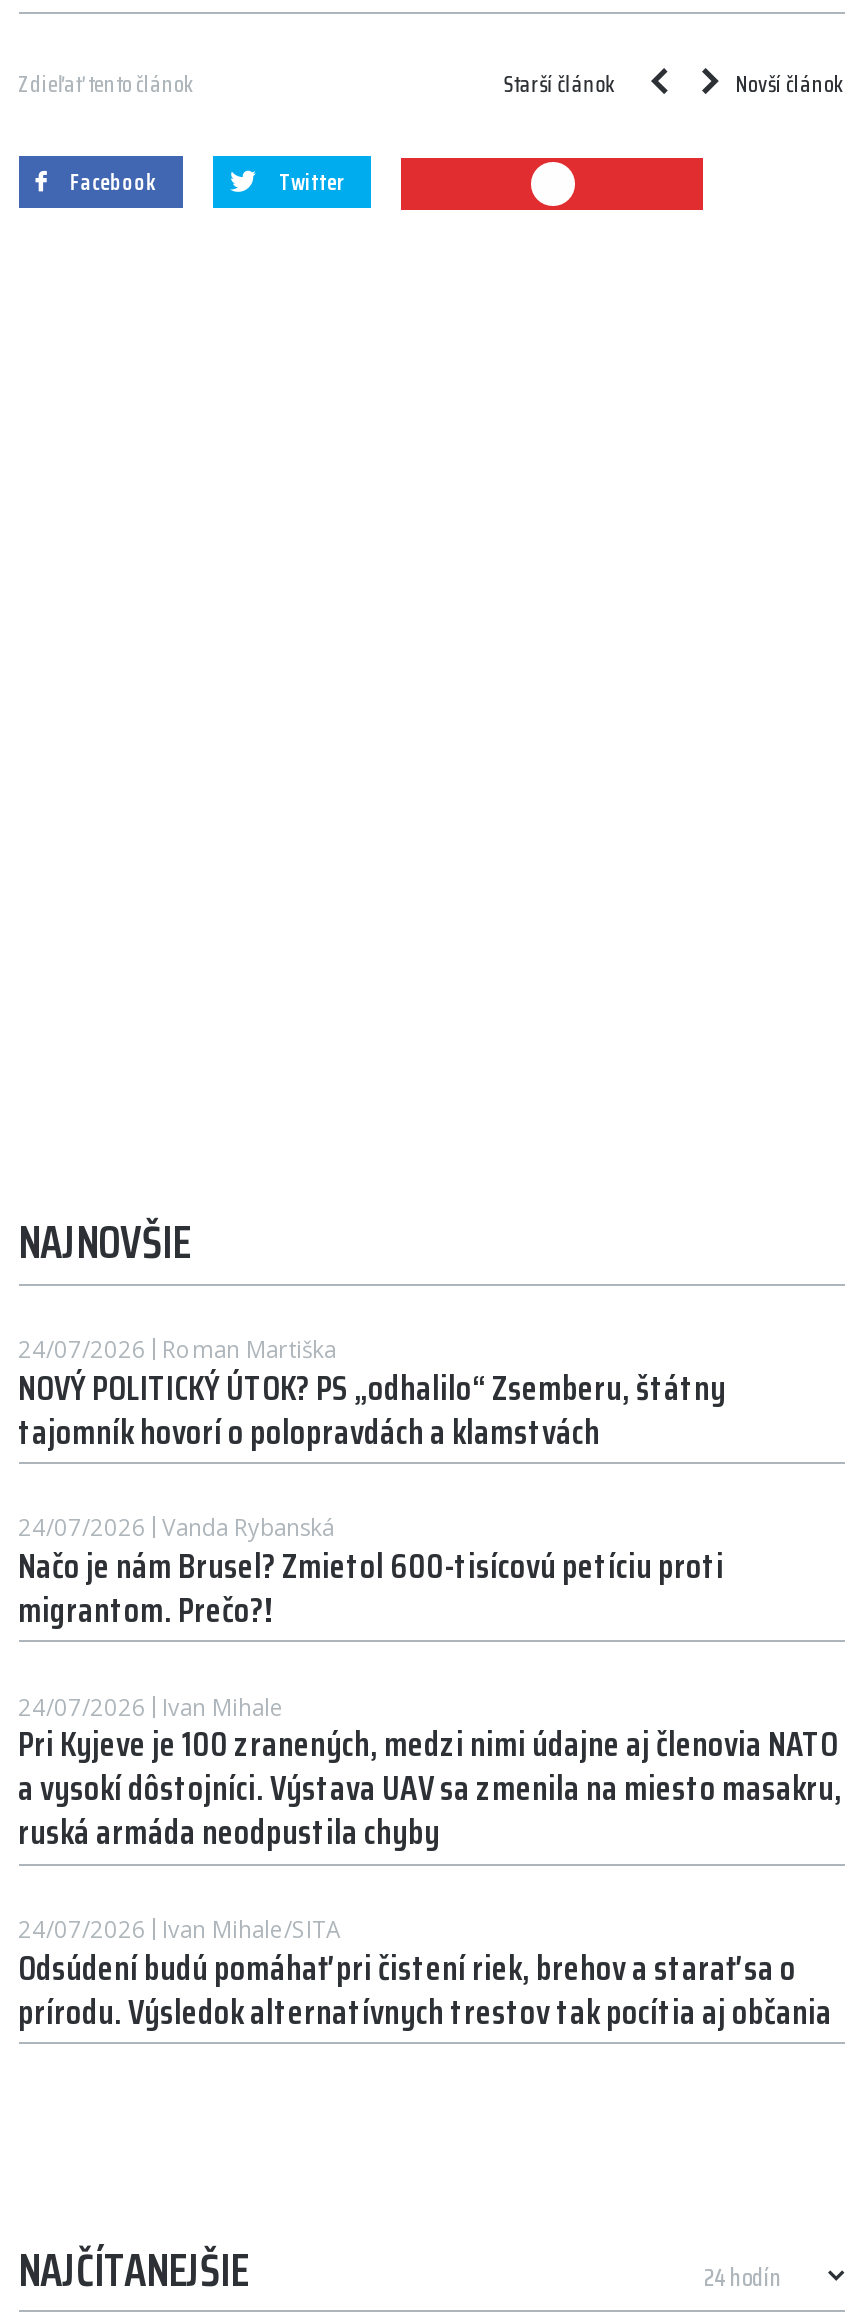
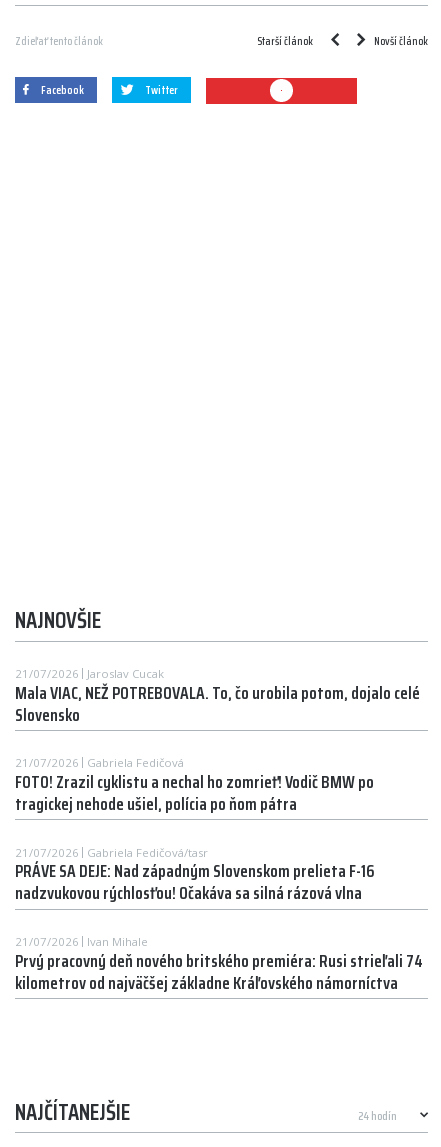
- 24/07/2026 Roman Martiška
- NOVÝ POLITICKÝ ÚTOK? PS „odhalilo“ Zsemberu, štátny
- tajomník hovorí o polopravdách a klamstvách
+ 21/07/2026 Jaroslav Cucak
+ Mala VIAC, NEŽ POTREBOVALA. To, čo urobila potom, dojalo celé
+ Slovensko

- 24/07/2026 Vanda Rybanská
- Načo je nám Brusel? Zmietol 600-tisícovú petíciu proti
- migrantom. Prečo?!
+ 21/07/2026 Gabriela Fedičová
+ FOTO! Zrazil cyklistu a nechal ho zomrieť! Vodič BMW po
+ tragickej nehode ušiel, polícia po ňom pátra

- 24/07/2026 Ivan Mihale
- Pri Kyjeve je 100 zranených, medzi nimi údajne aj členovia NATO
- a vysokí dôstojníci. Výstava UAV sa zmenila na miesto masakru,
- ruská armáda neodpustila chyby
+ 21/07/2026 Gabriela Fedičová/tasr
+ PRÁVE SA DEJE: Nad západným Slovenskom prelieta F-16
+ nadzvukovou rýchlosťou! Očakáva sa silná rázová vlna

- 24/07/2026 Ivan Mihale/SITA
- Odsúdení budú pomáhať pri čistení riek, brehov a starať sa o
- prírodu. Výsledok alternatívnych trestov tak pocítia aj občania
+ 21/07/2026 Ivan Mihale
+ Prvý pracovný deň nového britského premiéra: Rusi strieľali 74
+ kilometrov od najväčšej základne Kráľovského námorníctva
